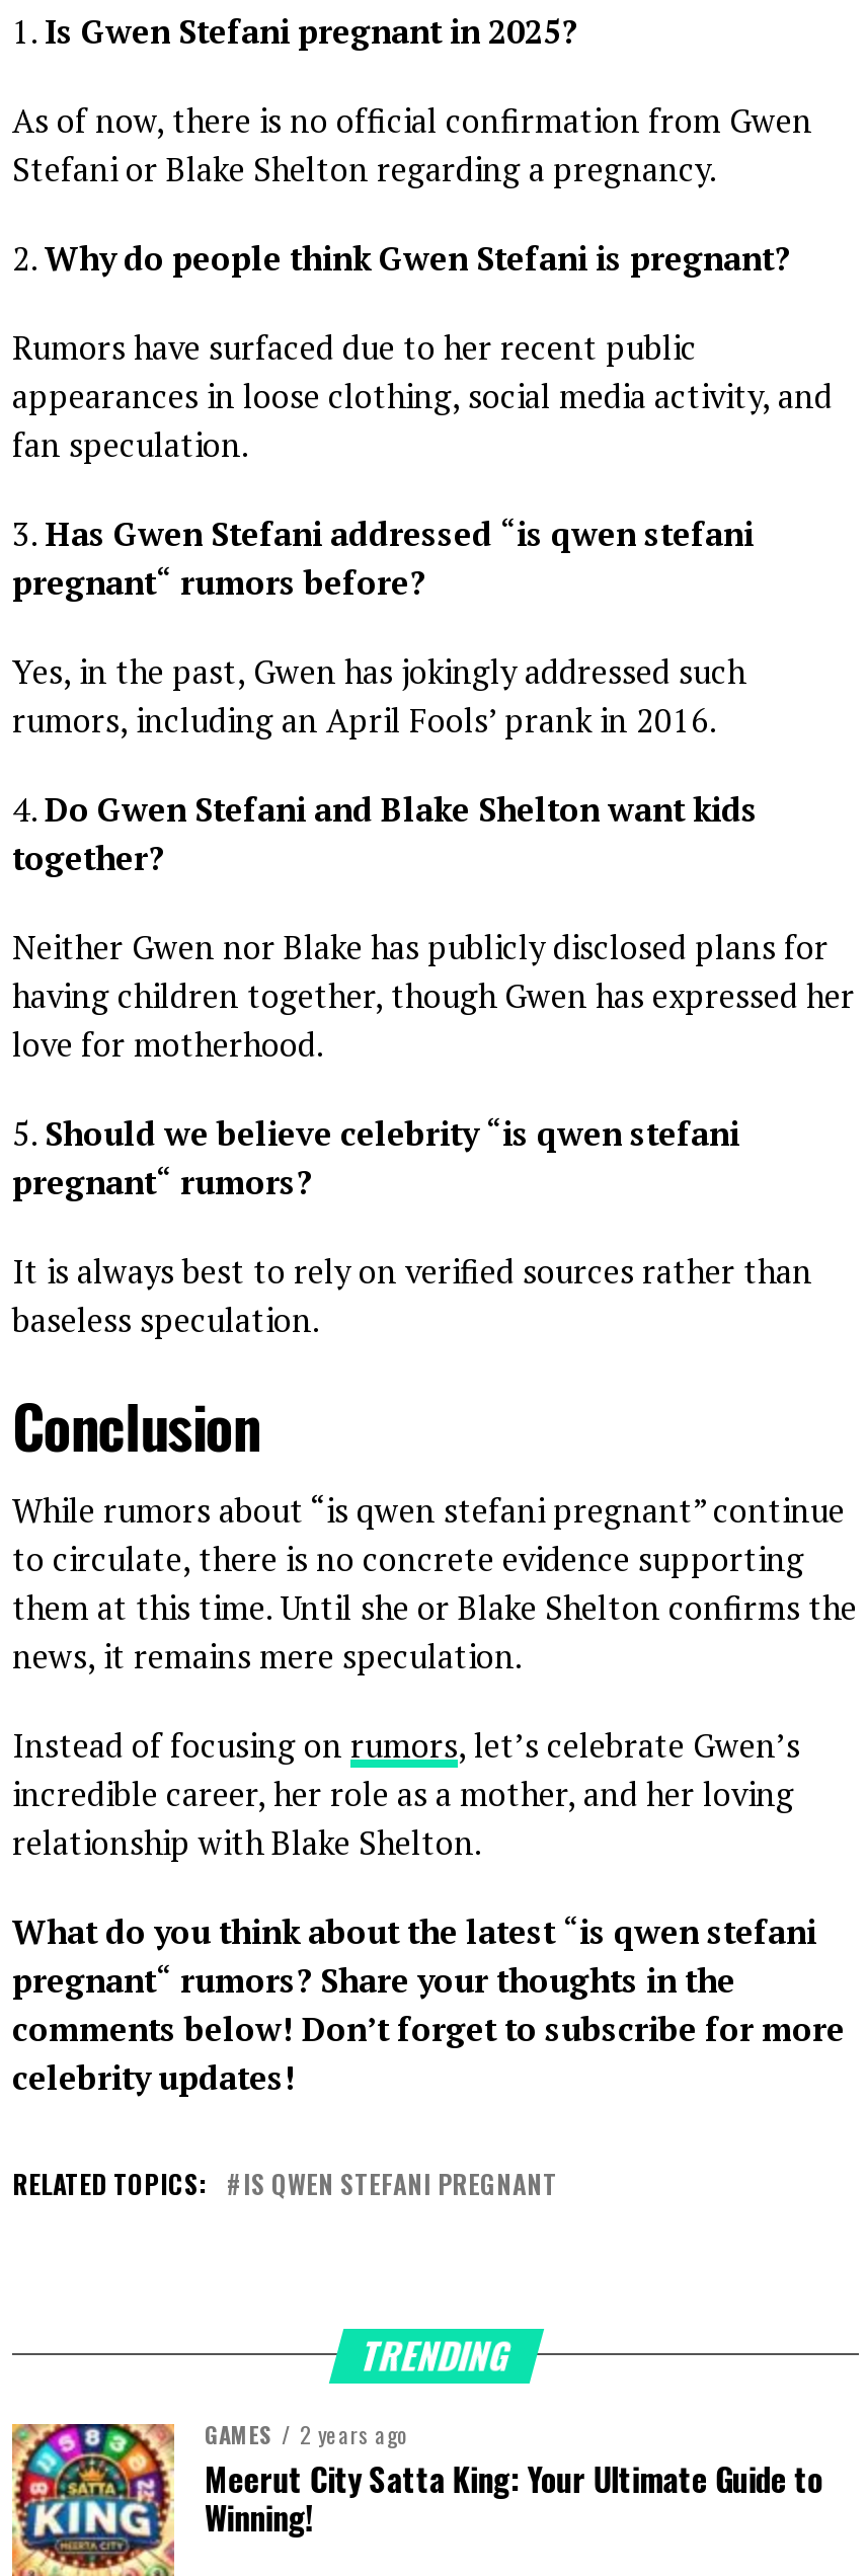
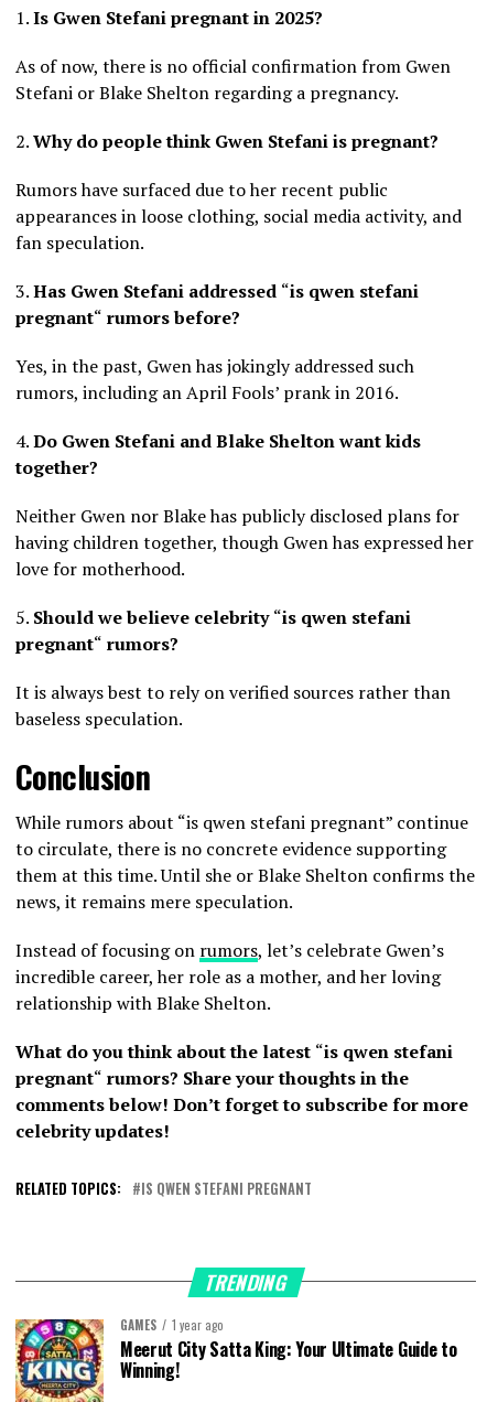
- GAMES 2 years ago
+ GAMES 1 year ago
